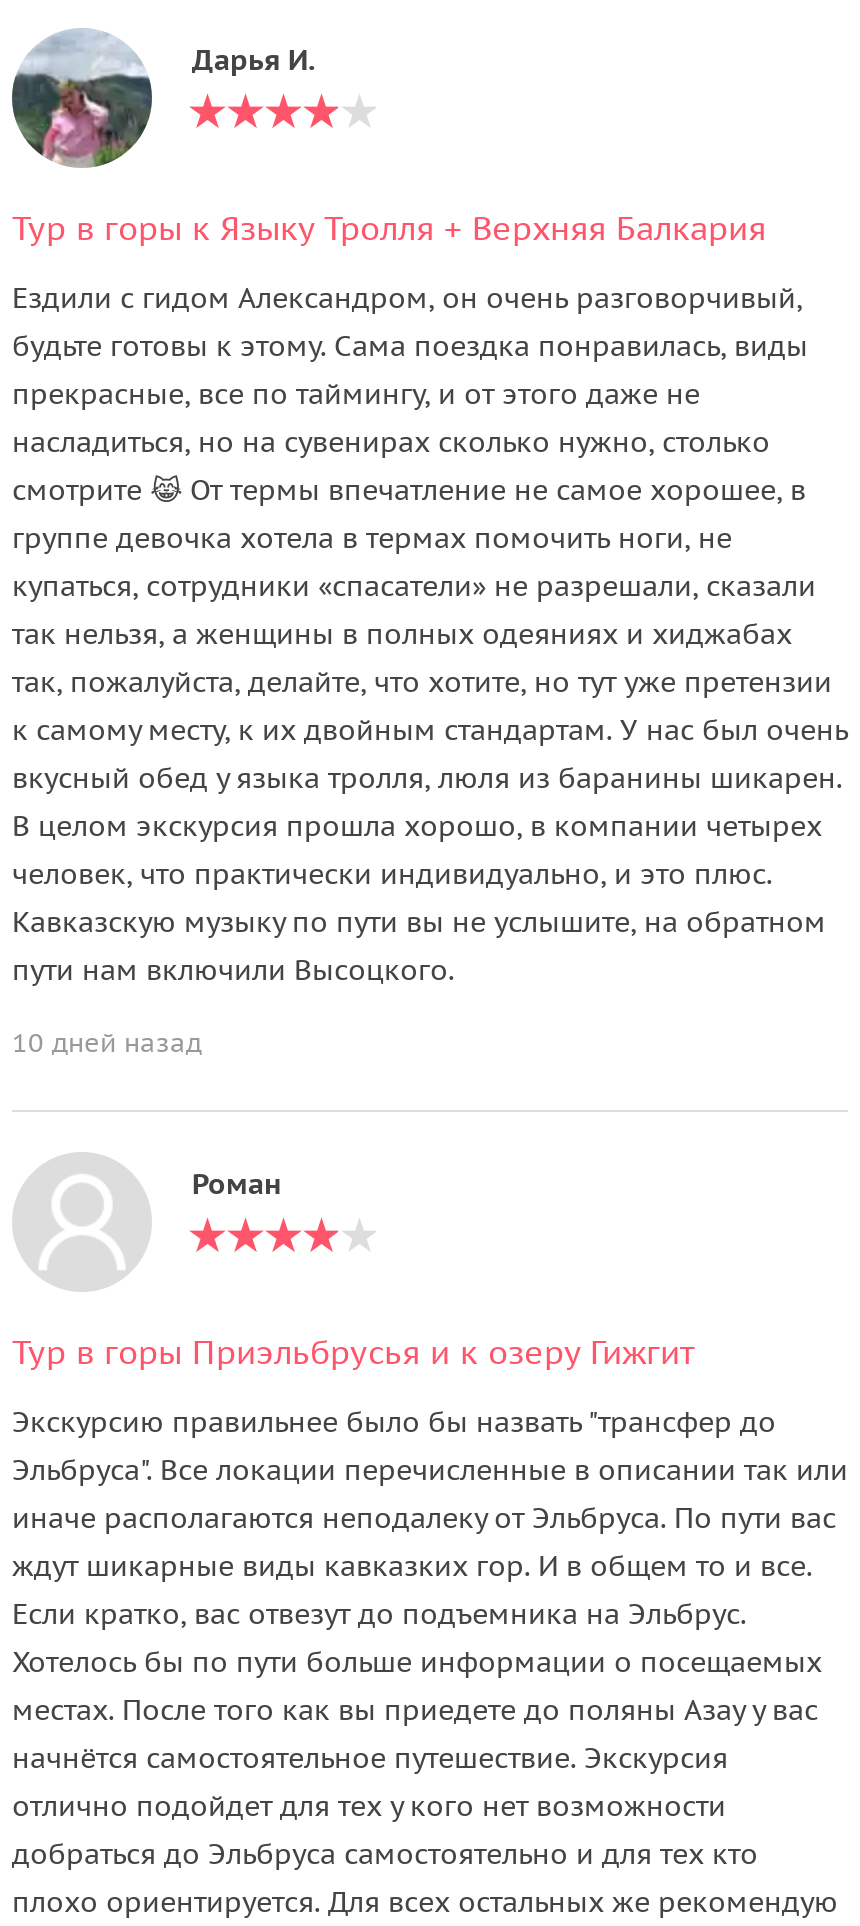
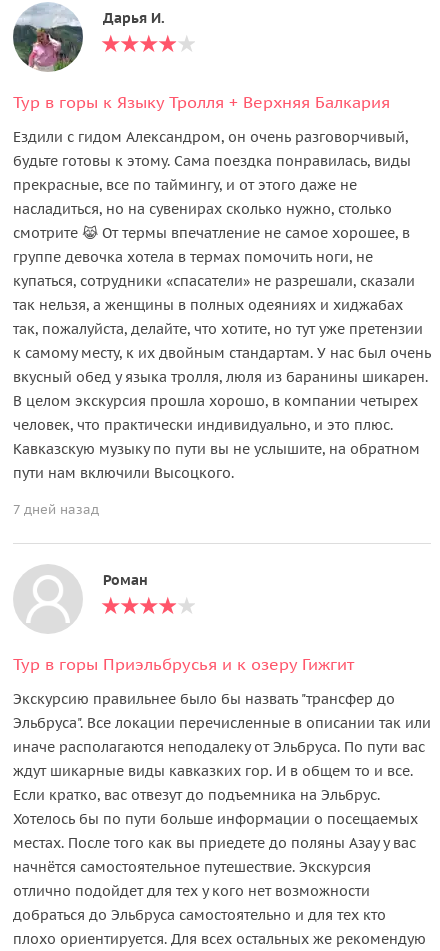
- 10 дней назад
+ 7 дней назад
